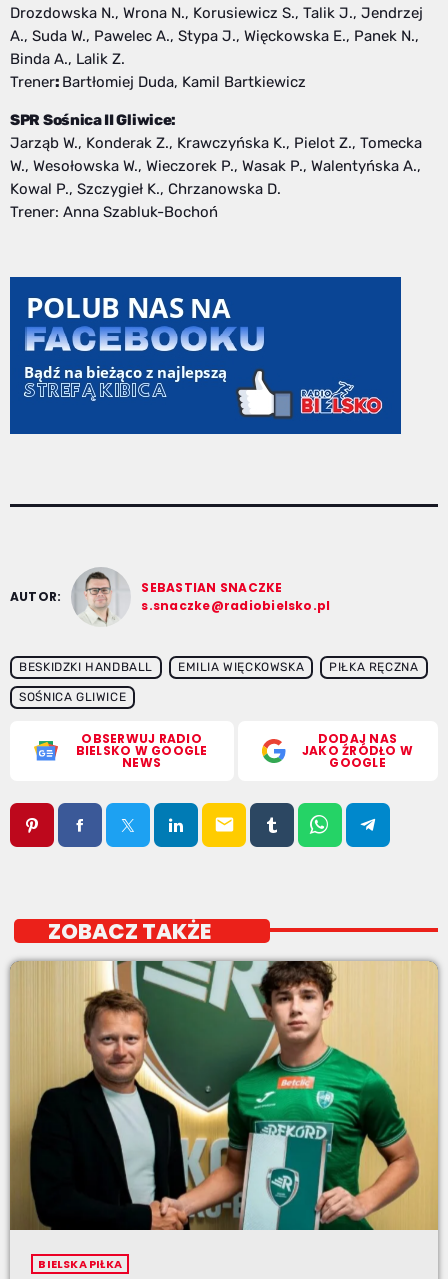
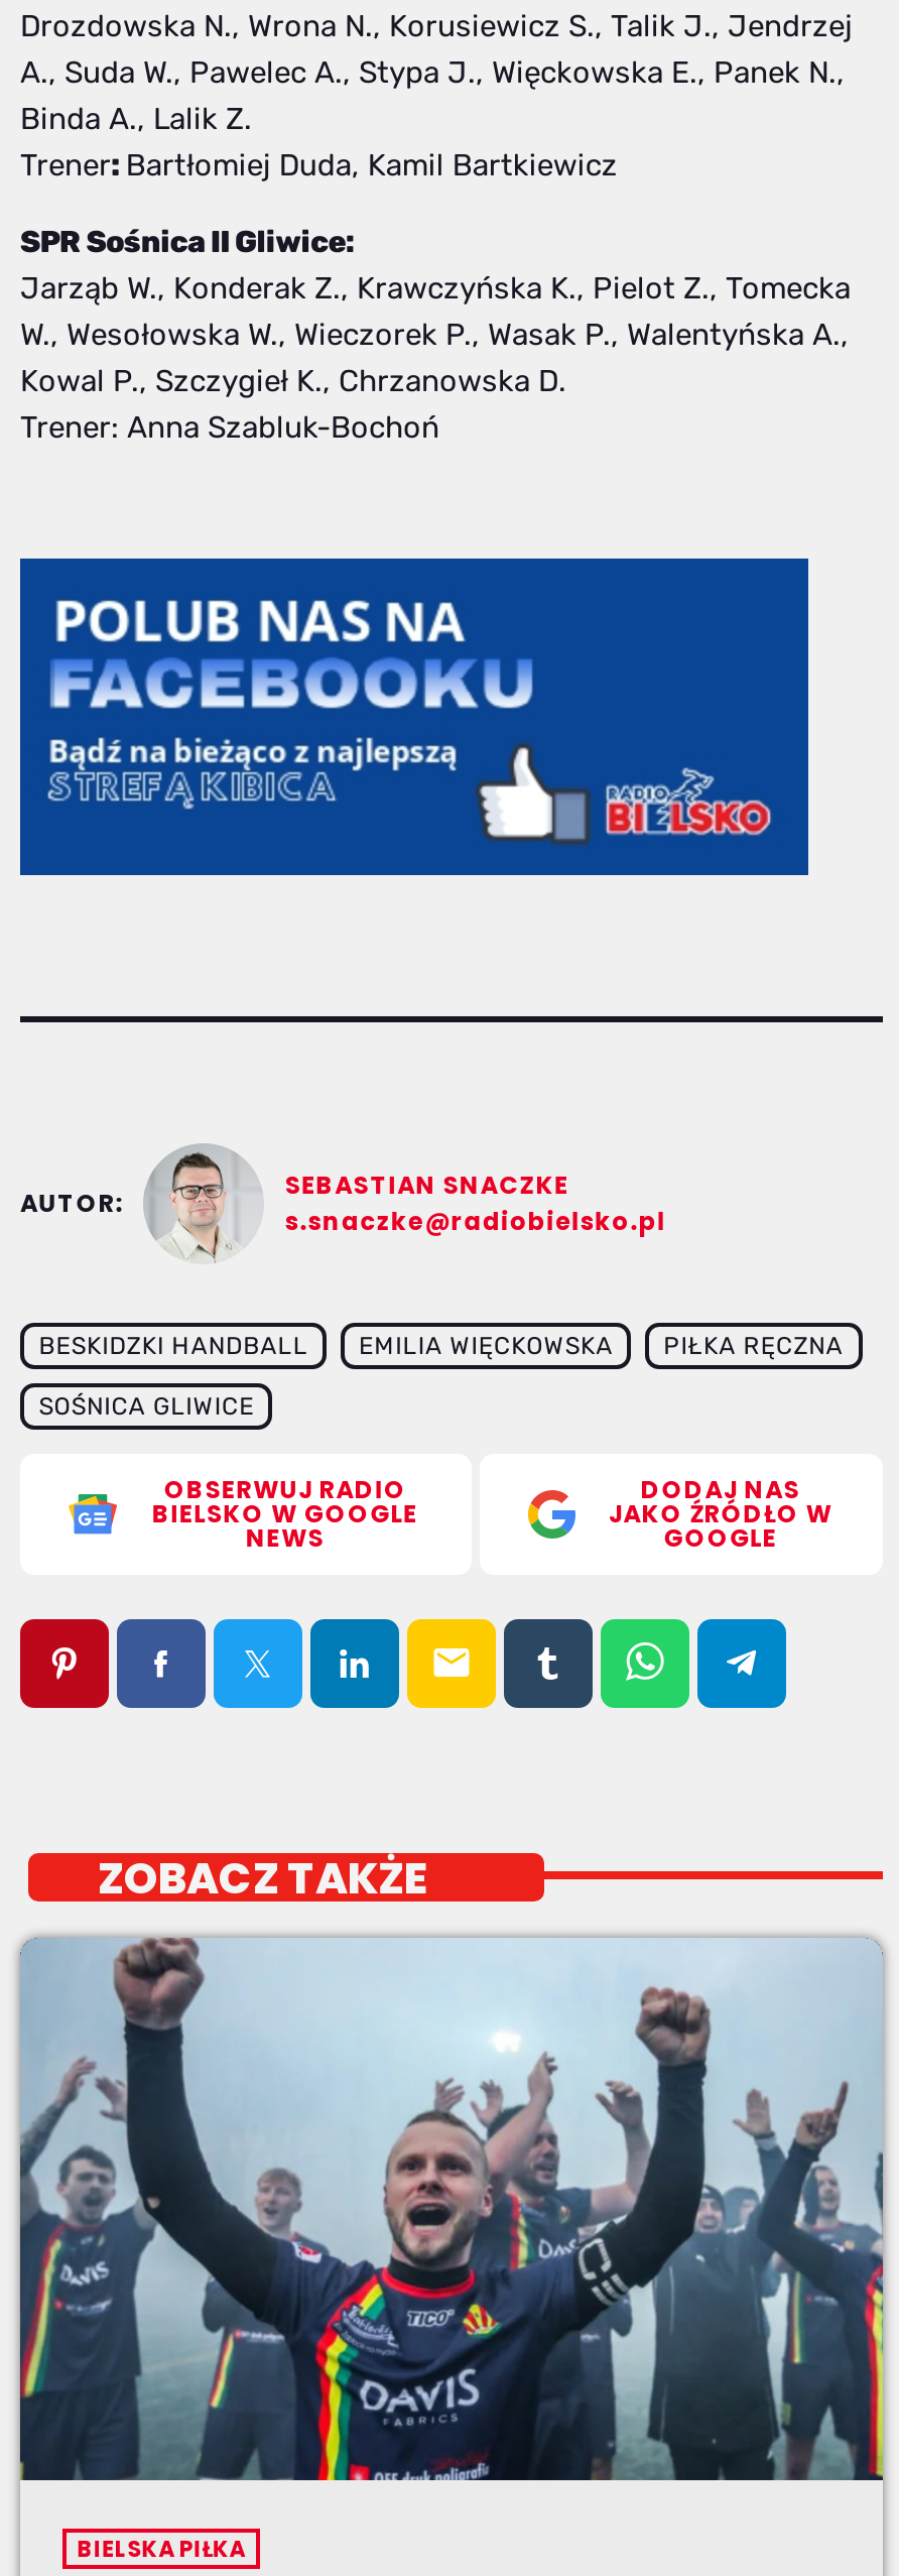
- [image]
+ [image]
